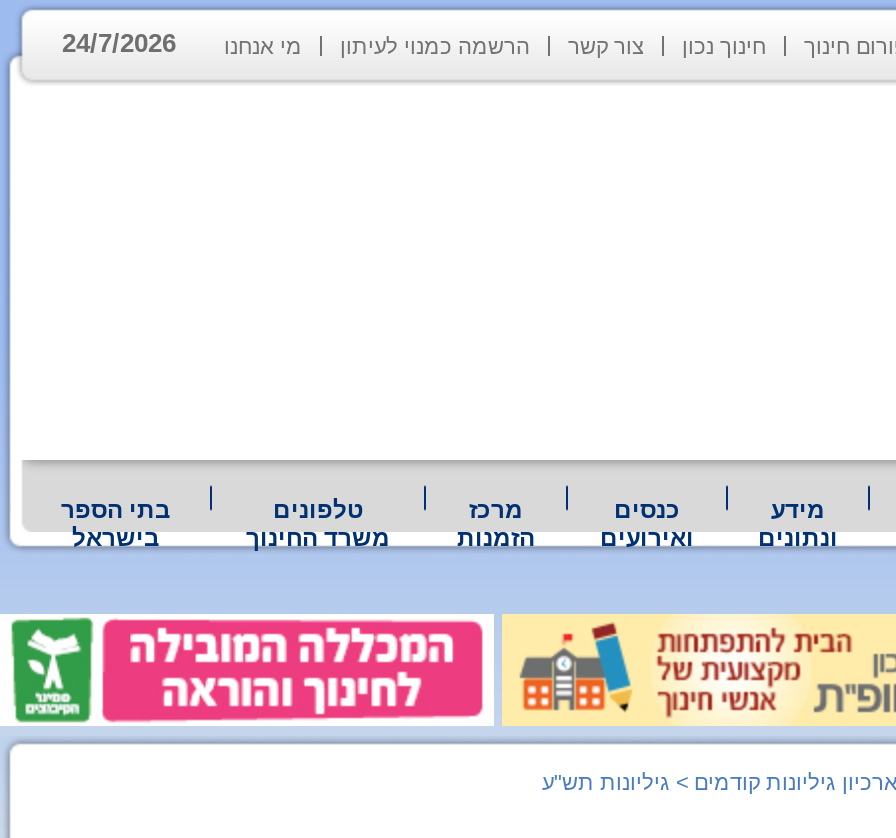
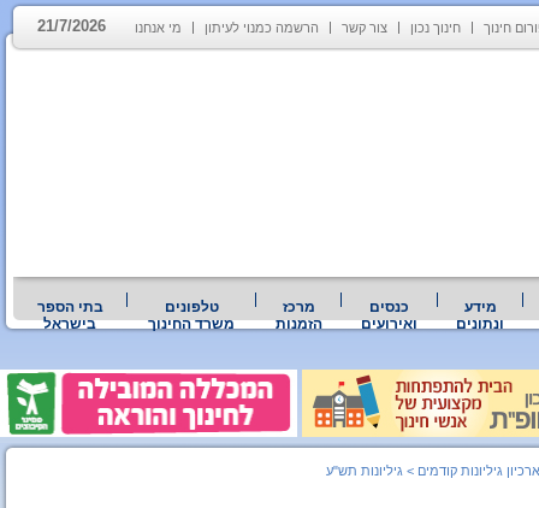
- 24/7/2026
+ 21/7/2026
